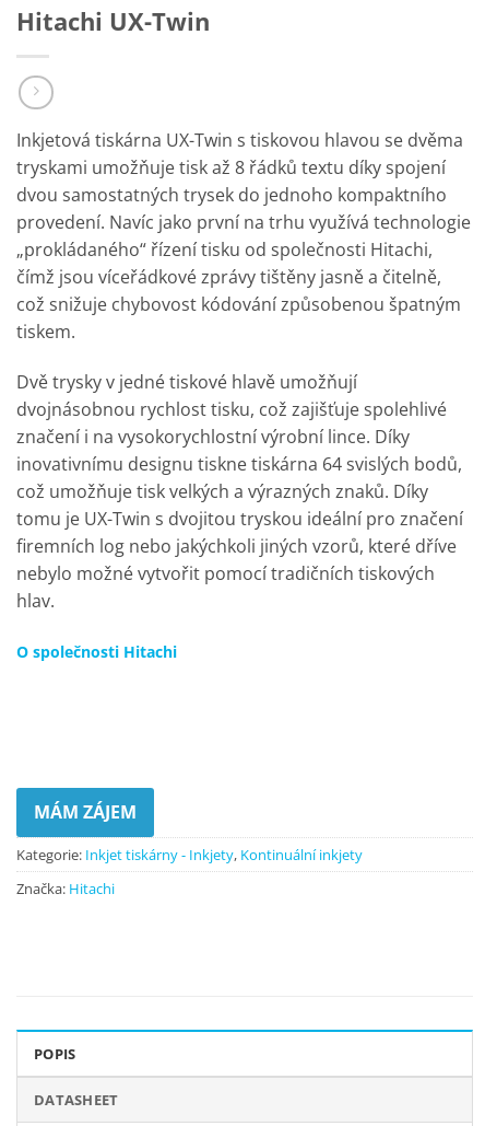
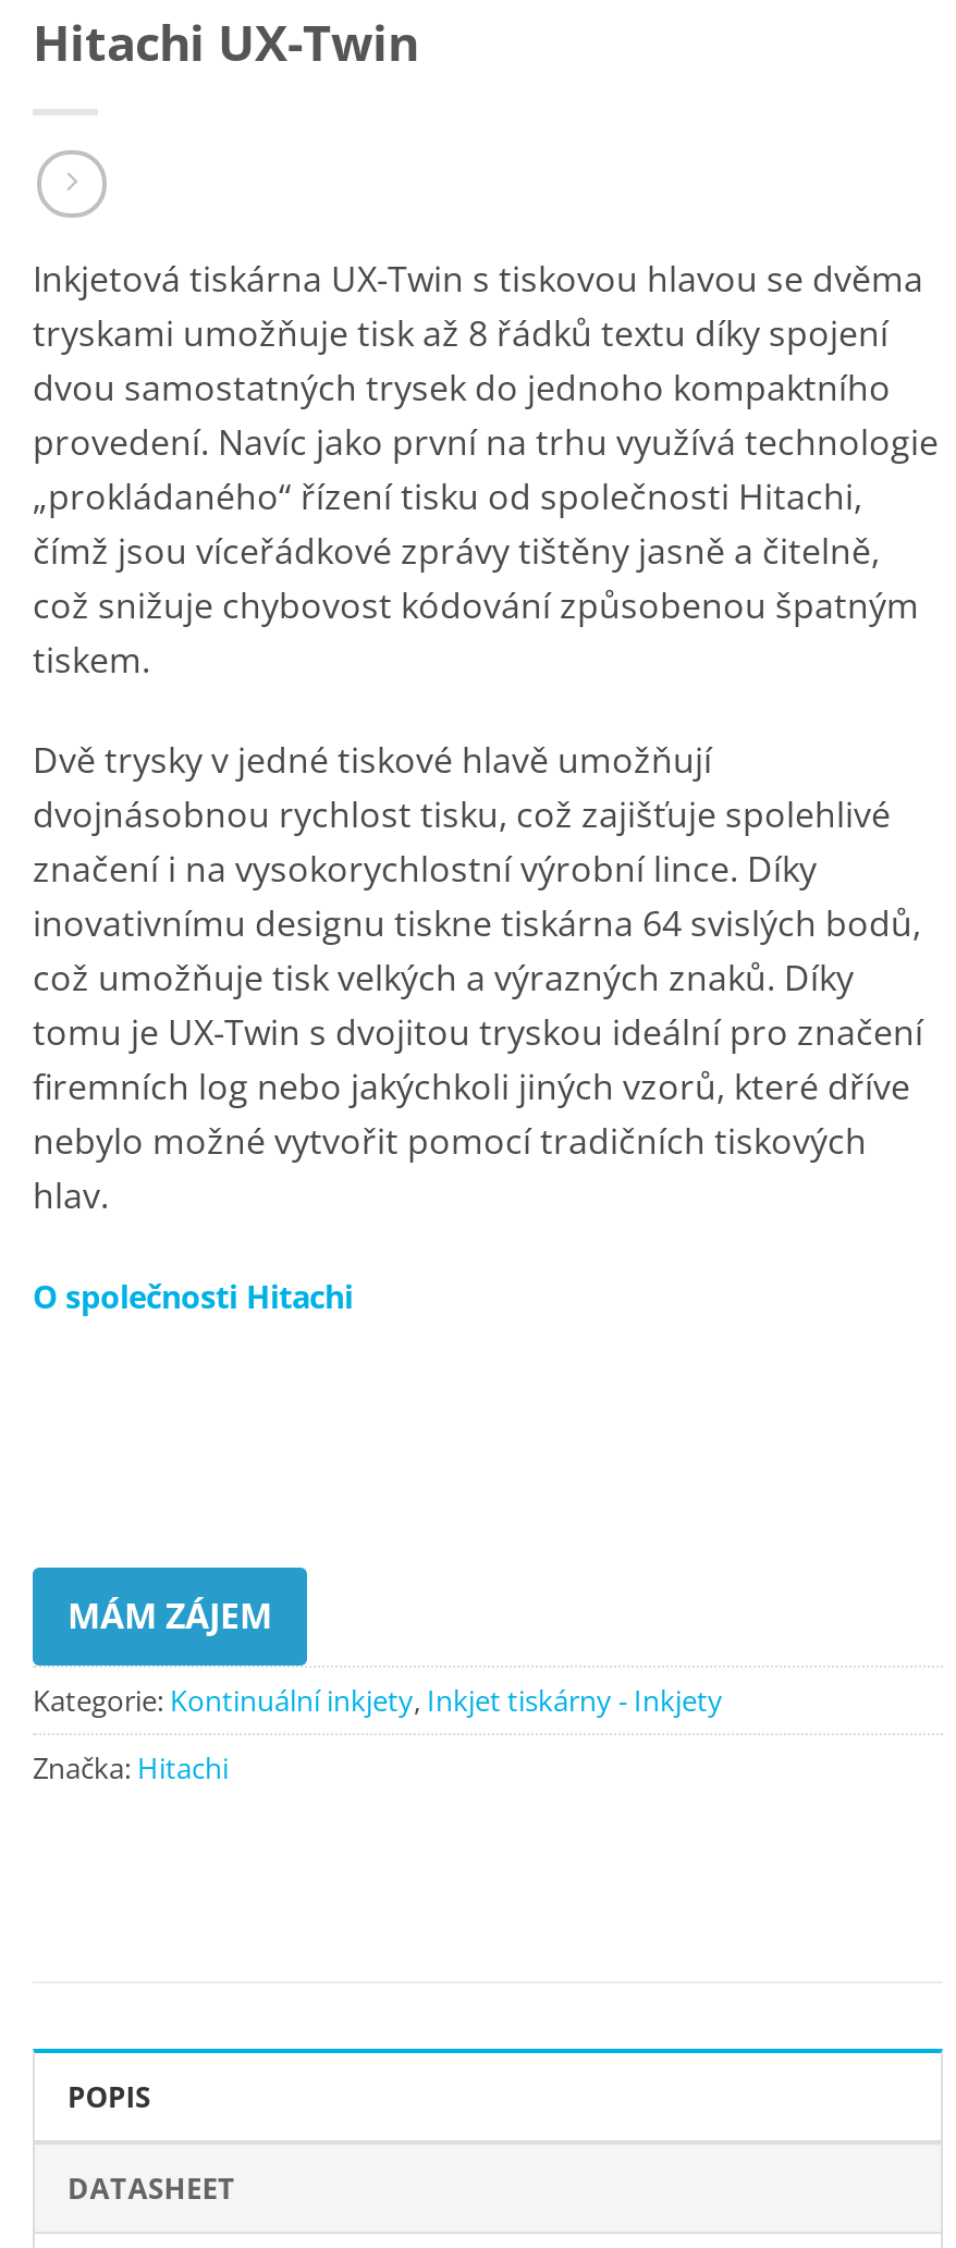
- Kategorie: Inkjet tiskárny - Inkjety, Kontinuální inkjety
+ Kategorie: Kontinuální inkjety, Inkjet tiskárny - Inkjety
